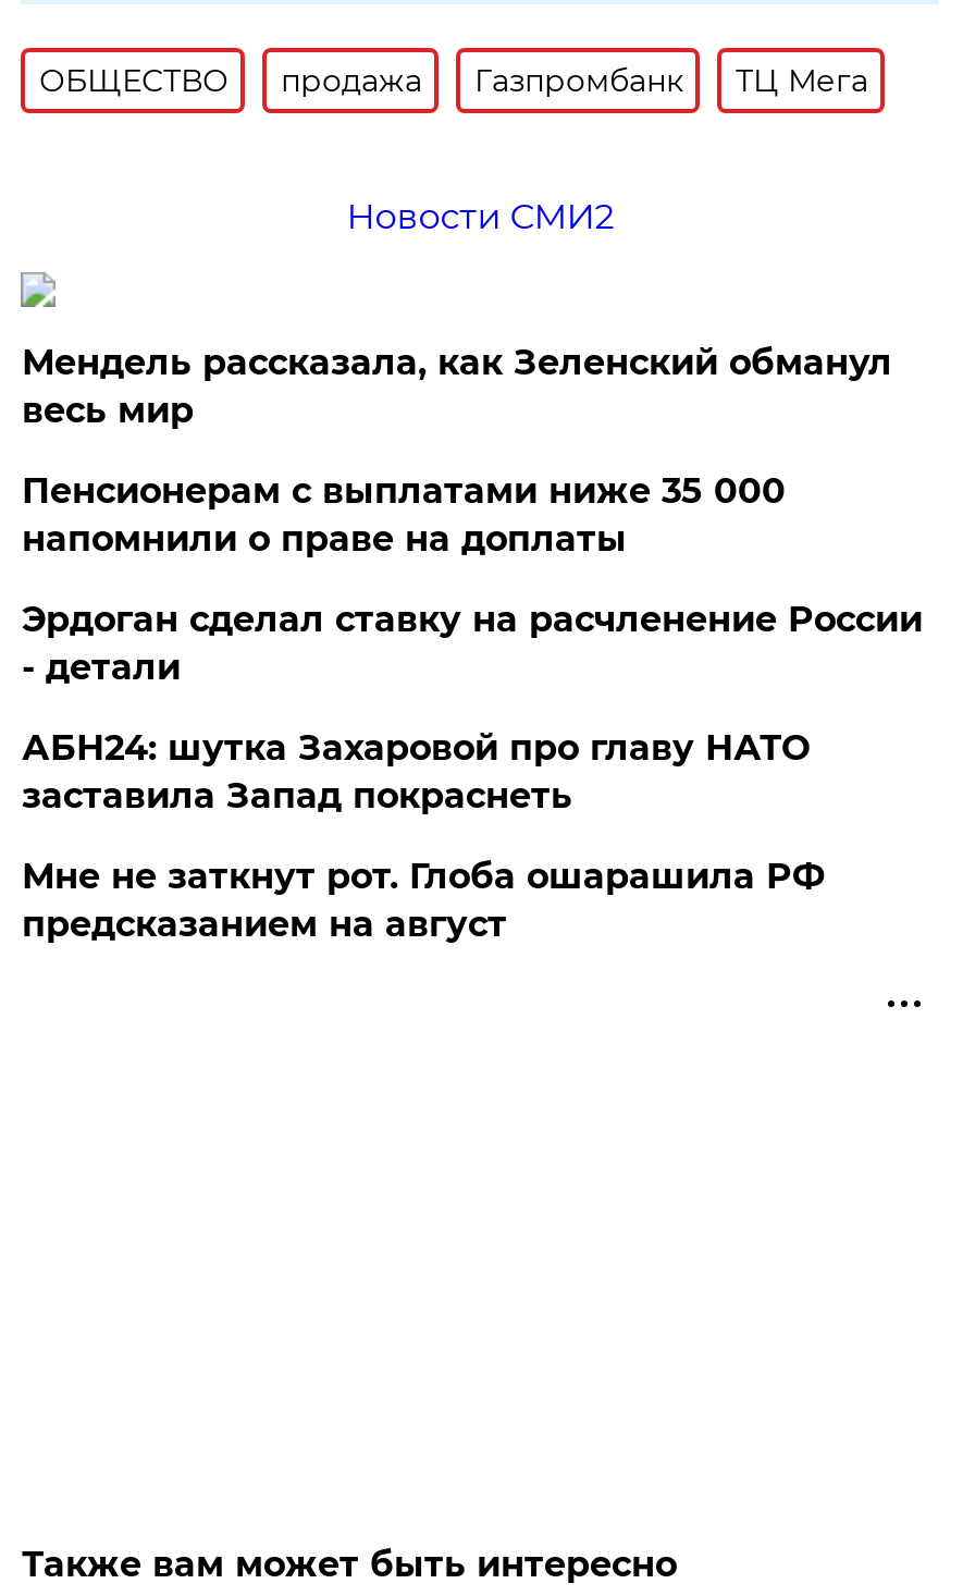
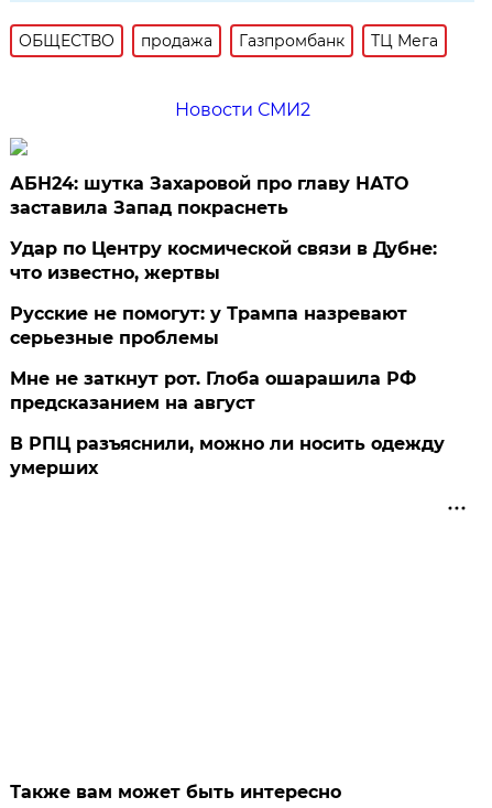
- Мендель рассказала, как Зеленский обманул
- весь мир
- Пенсионерам с выплатами ниже 35 000
- напомнили о праве на доплаты
- Эрдоган сделал ставку на расчленение России
- - детали

moved up: АБН24: шутка Захаровой про главу НАТО | заставила Запад покраснеть

+ Удар по Центру космической связи в Дубне:
+ что известно, жертвы
+ Русские не помогут: у Трампа назревают
+ серьезные проблемы

moved up: Мне не заткнут рот. Глоба ошарашила РФ | предсказанием на август

+ В РПЦ разъяснили, можно ли носить одежду
+ умерших
